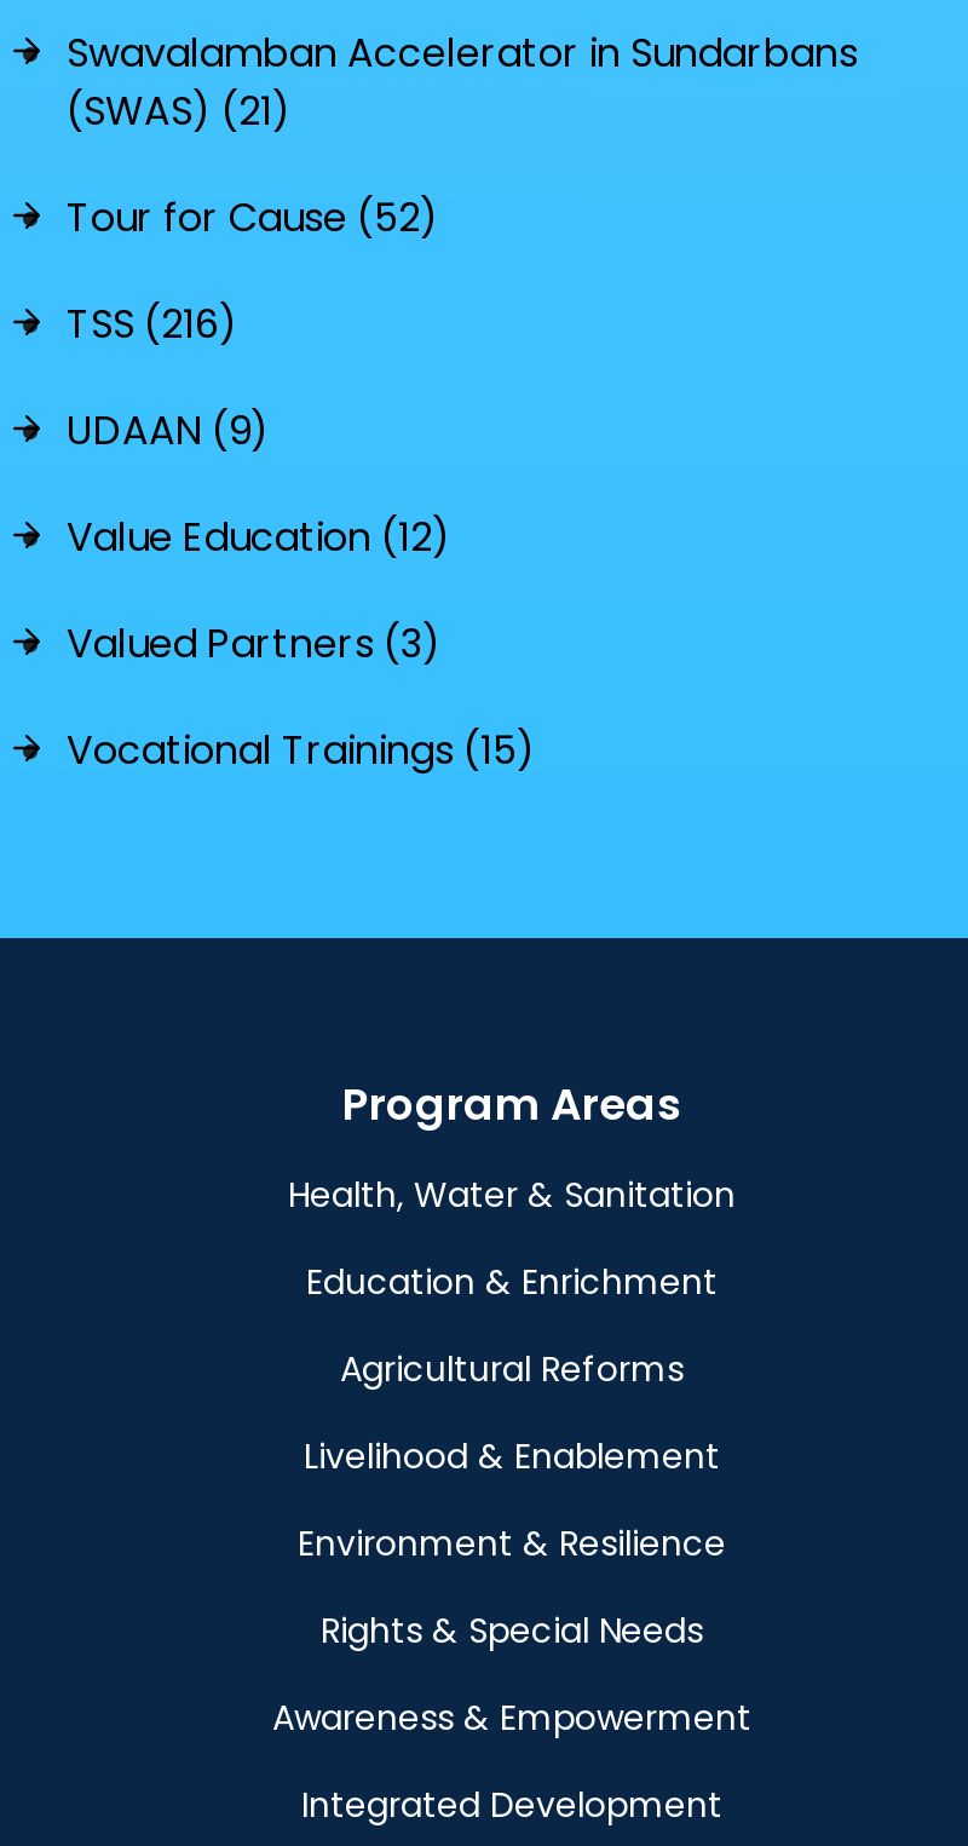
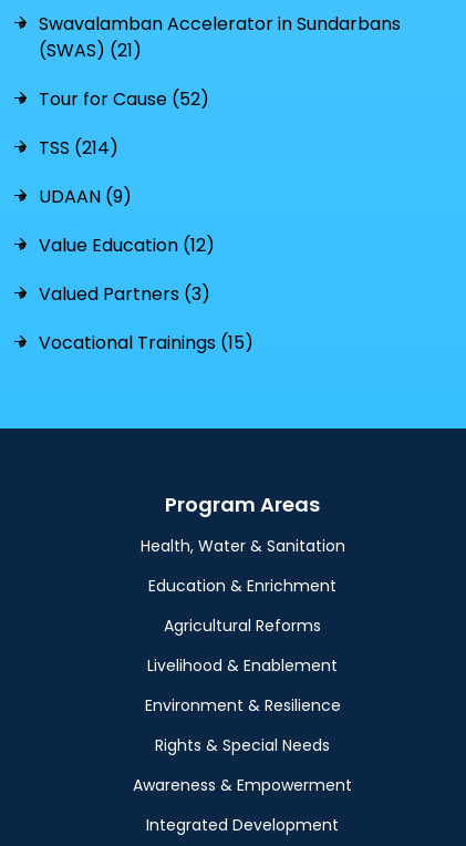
- TSS (216)
+ TSS (214)
